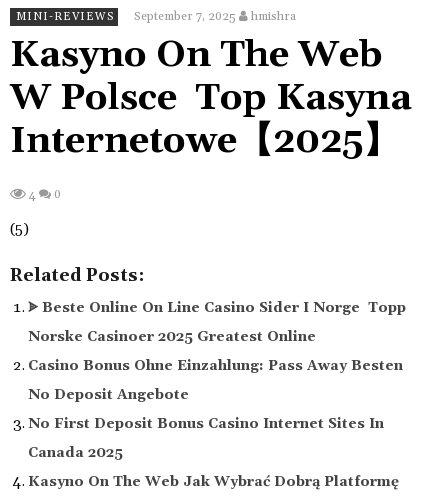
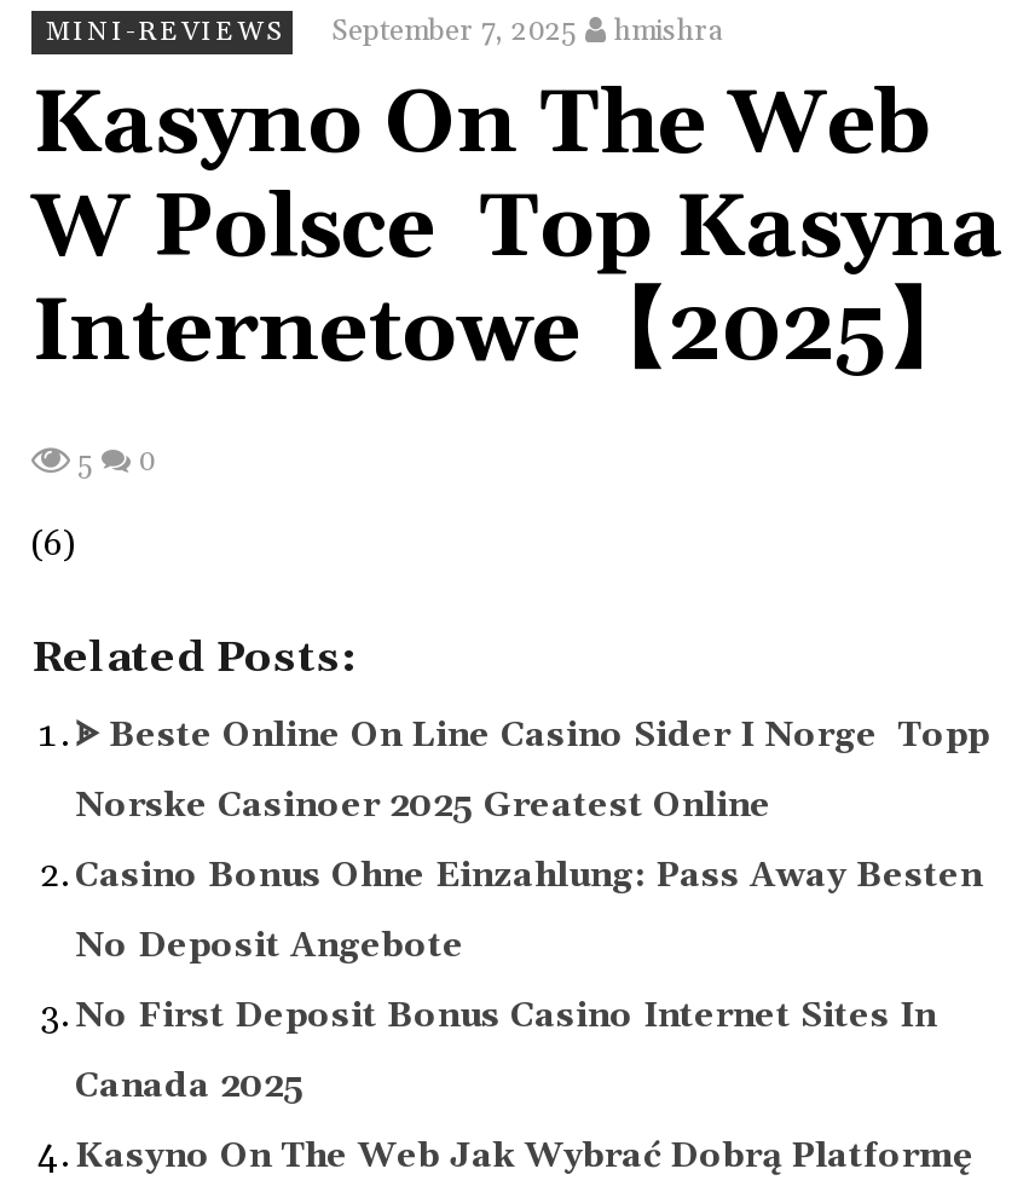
- 4 0
+ 5 0

- (5)
+ (6)
